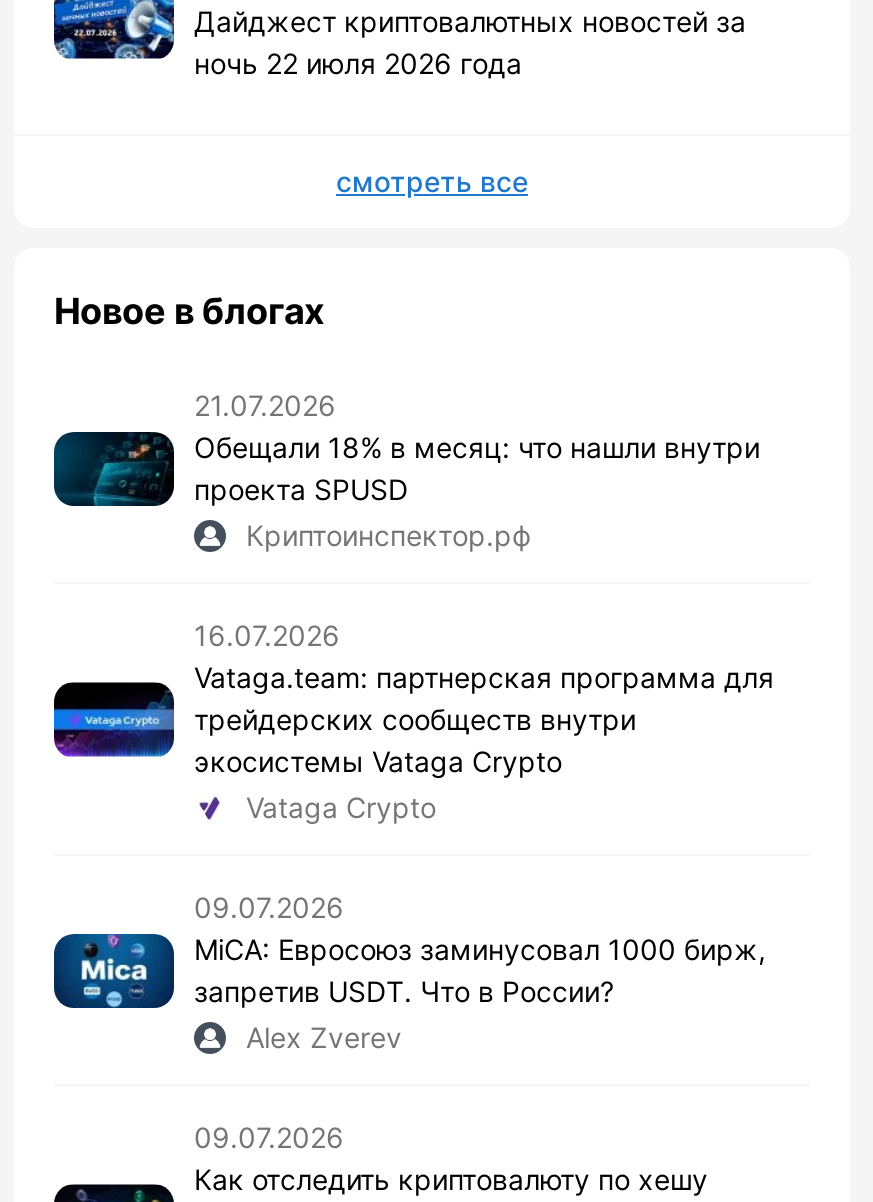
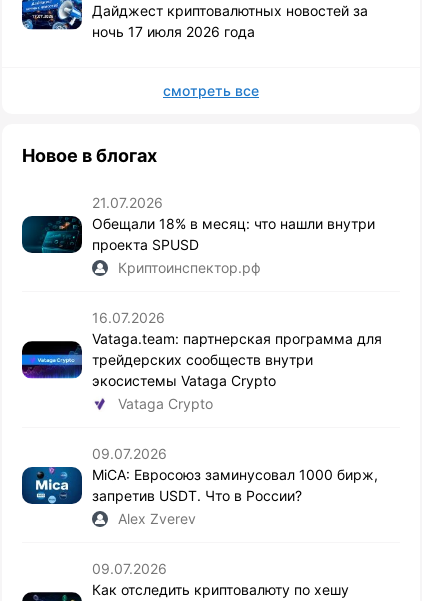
- ночь 22 июля 2026 года
+ ночь 17 июля 2026 года
